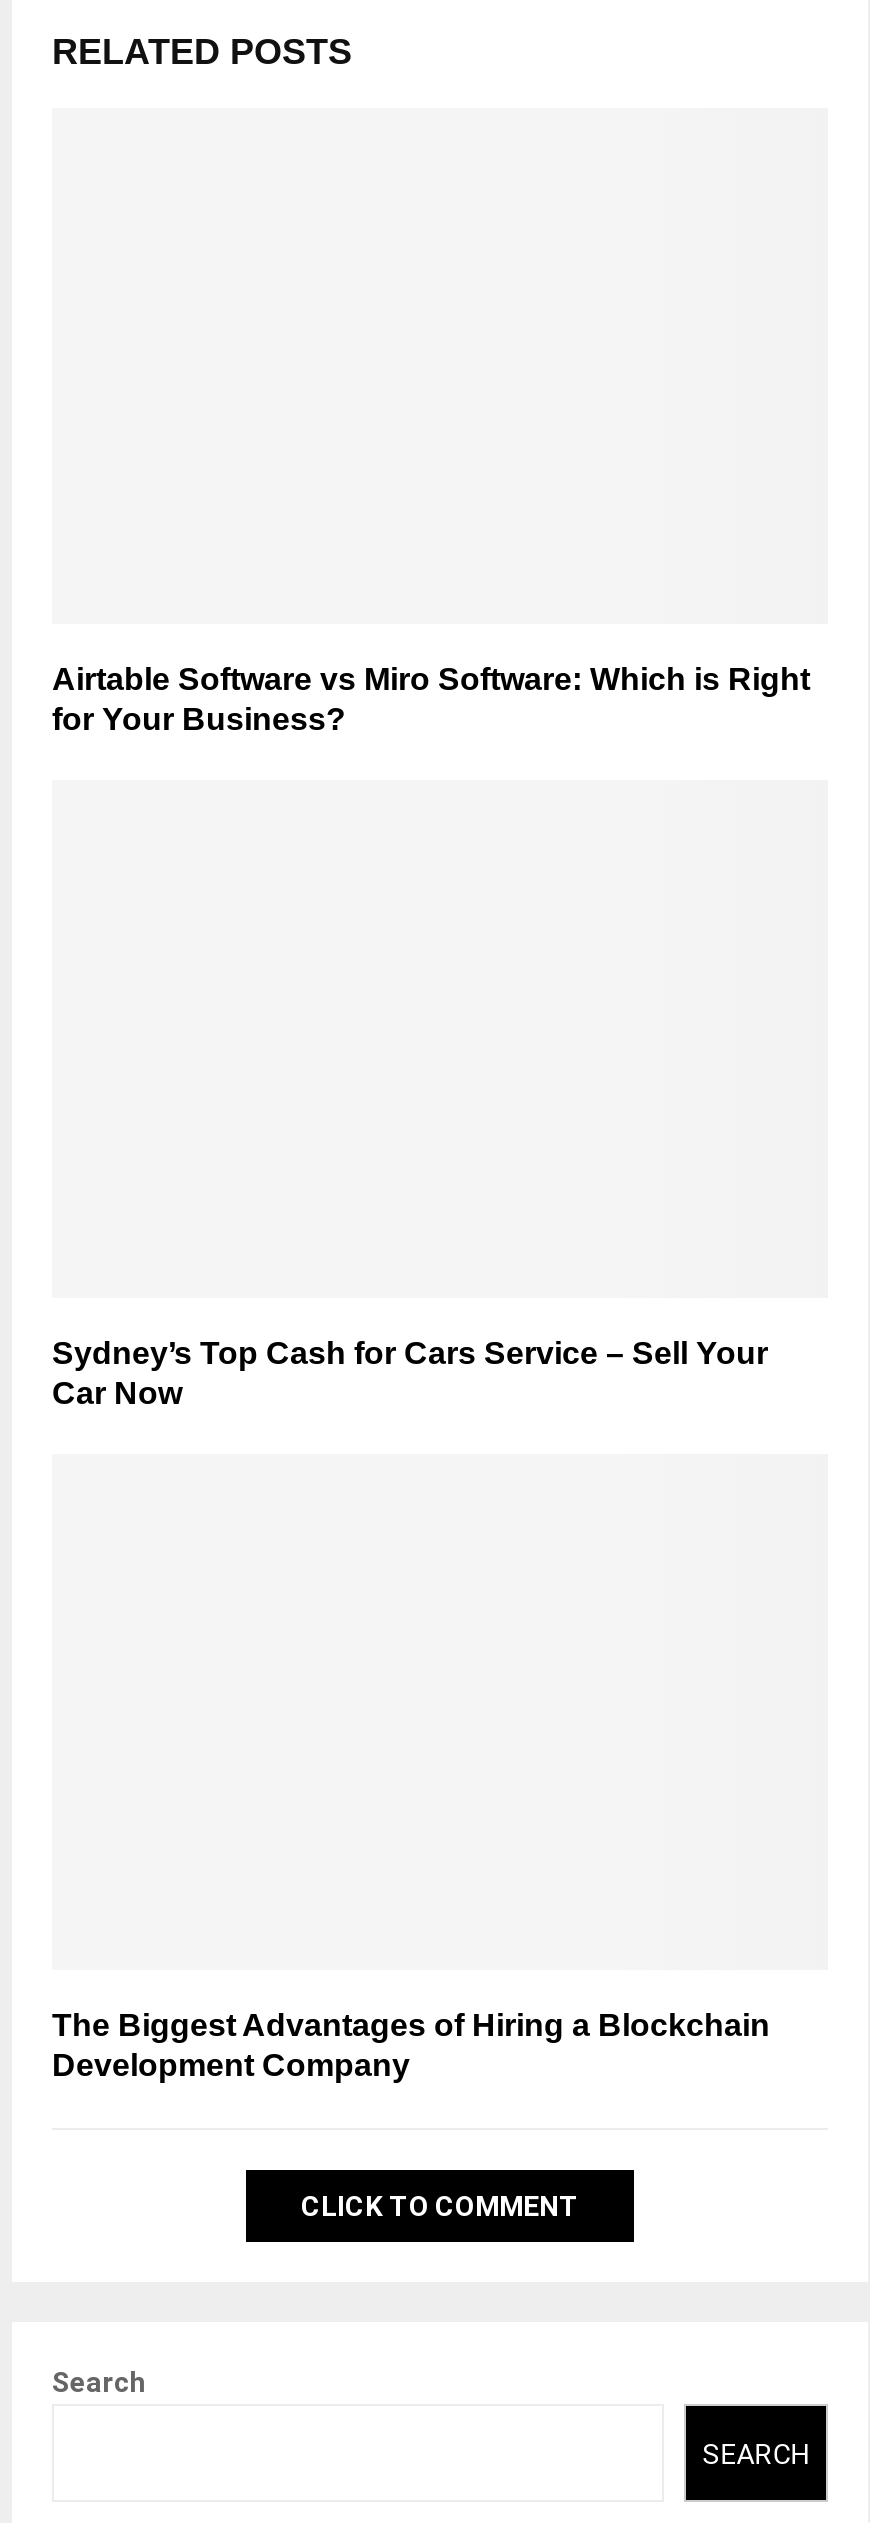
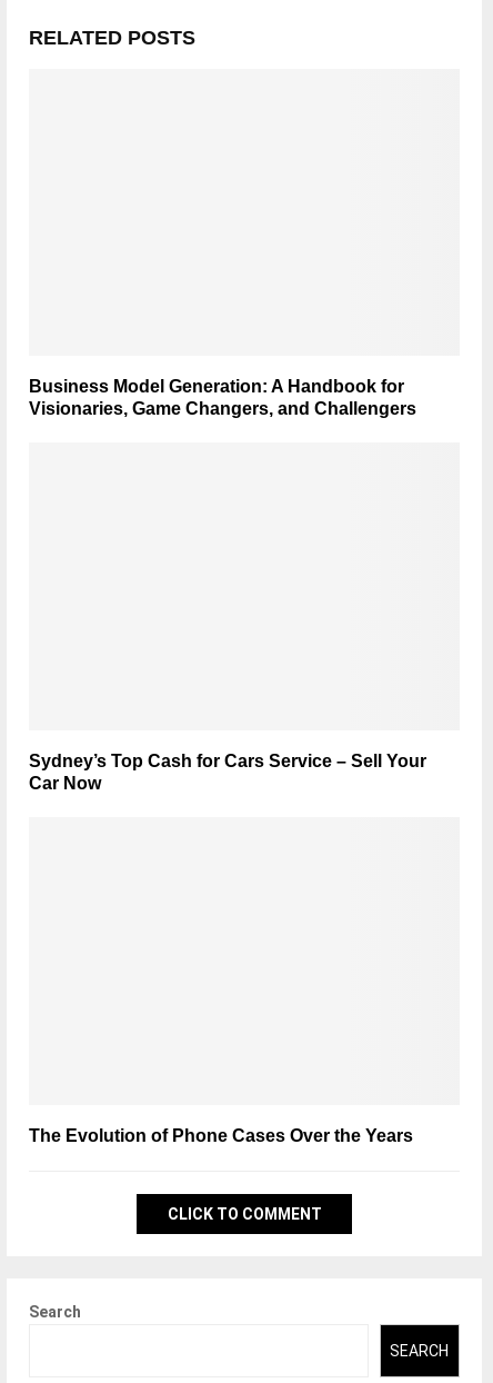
- Airtable Software vs Miro Software: Which is Right
- for Your Business?
+ Business Model Generation: A Handbook for
+ Visionaries, Game Changers, and Challengers

- The Biggest Advantages of Hiring a Blockchain
- Development Company
+ The Evolution of Phone Cases Over the Years
